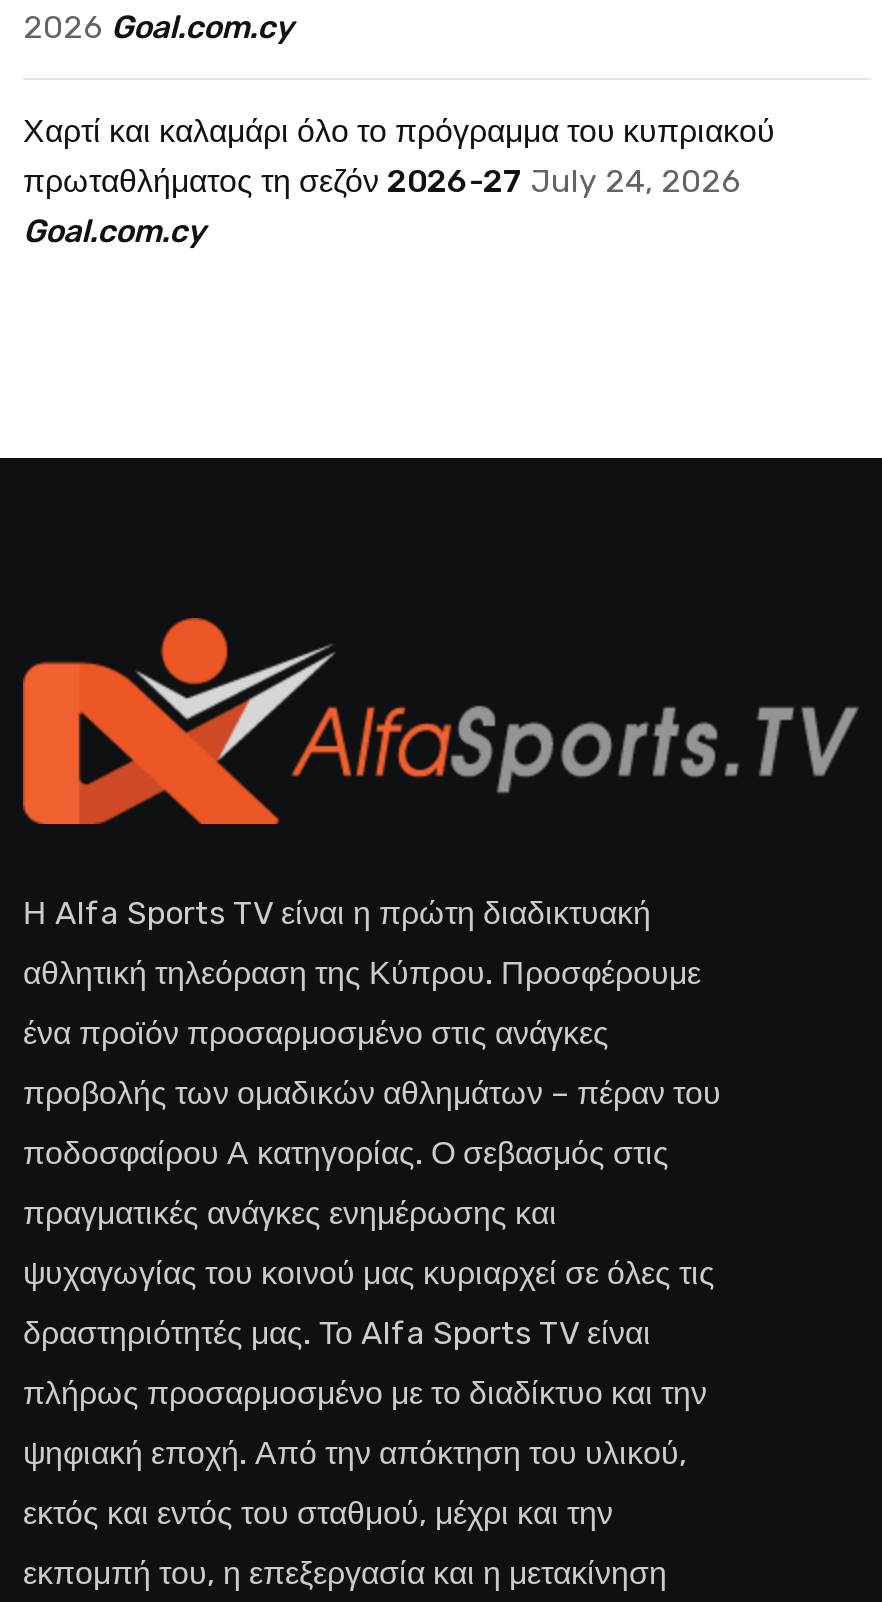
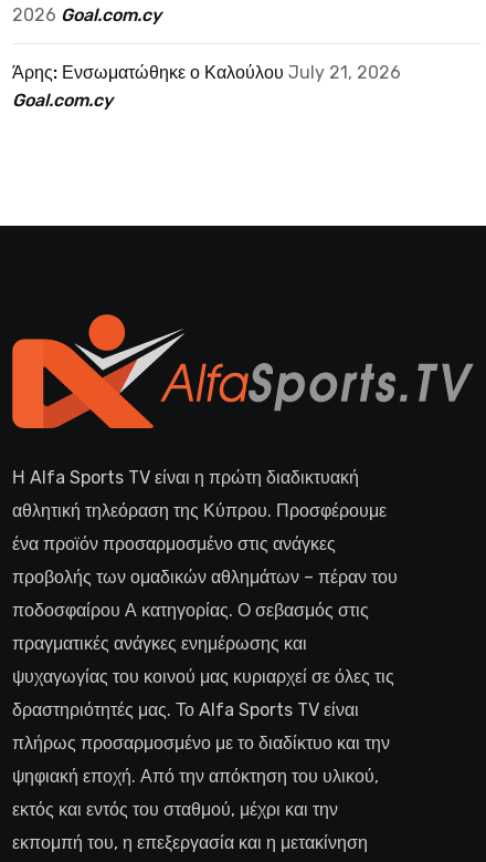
- Χαρτί και καλαμάρι όλο το πρόγραμμα του κυπριακού
- πρωταθλήματος τη σεζόν 2026-27 July 24, 2026
+ Άρης: Ενσωματώθηκε ο Καλούλου July 21, 2026
